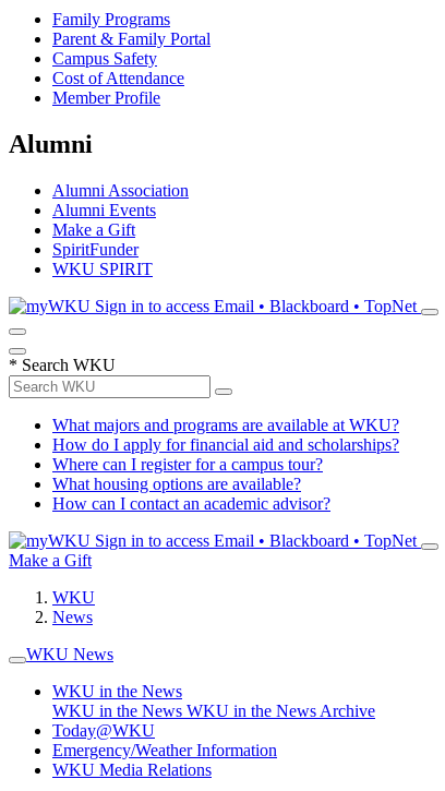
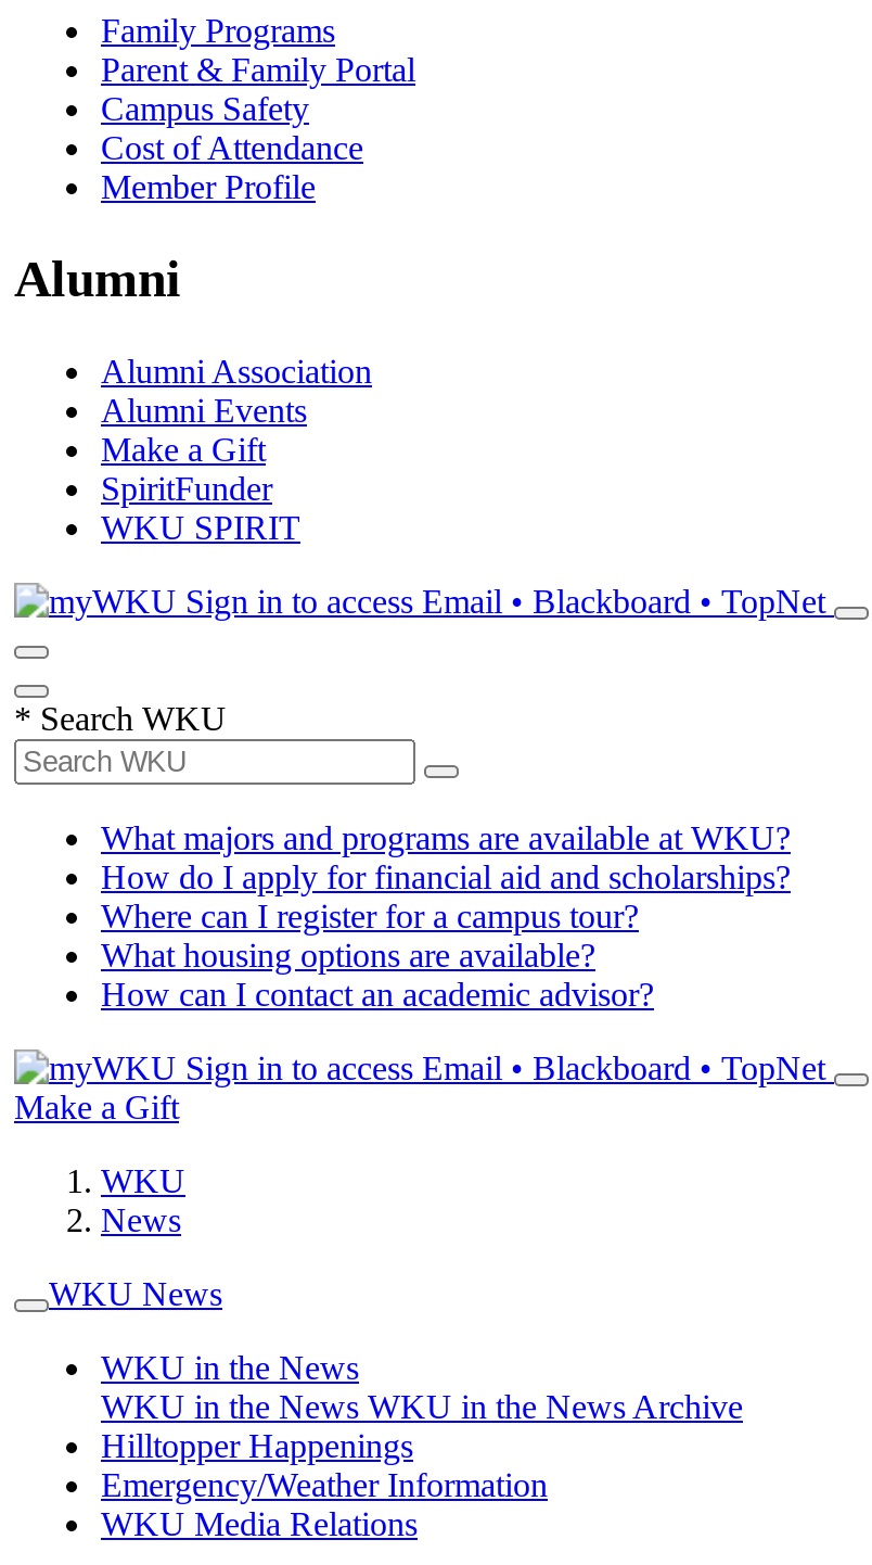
- Today@WKU
+ Hilltopper Happenings
